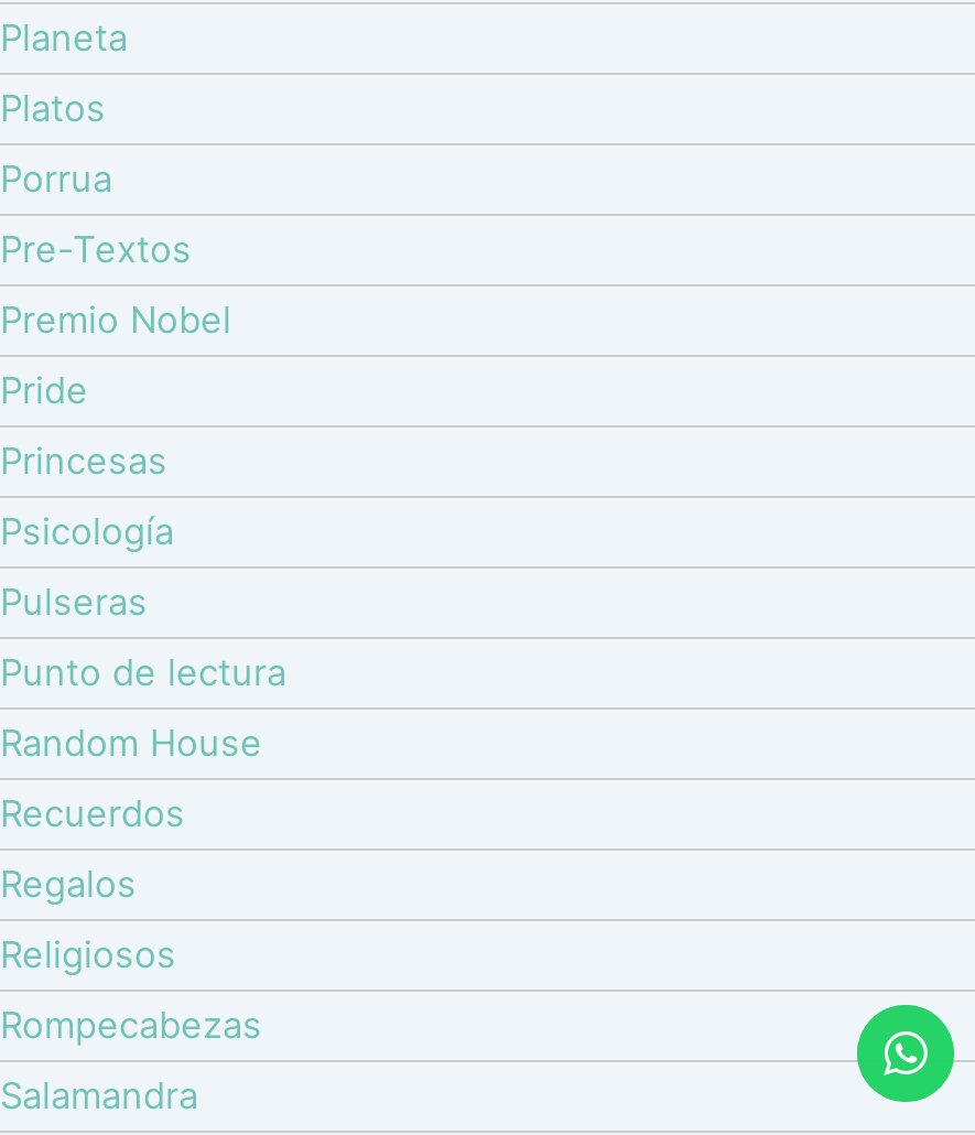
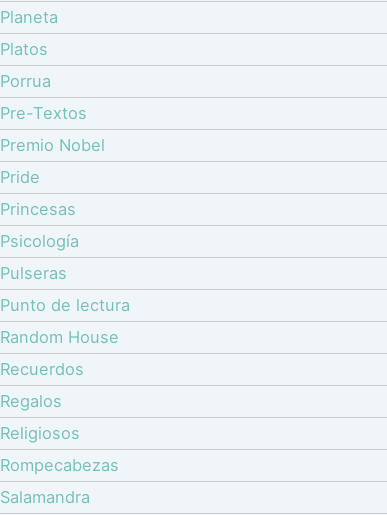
- [image]
